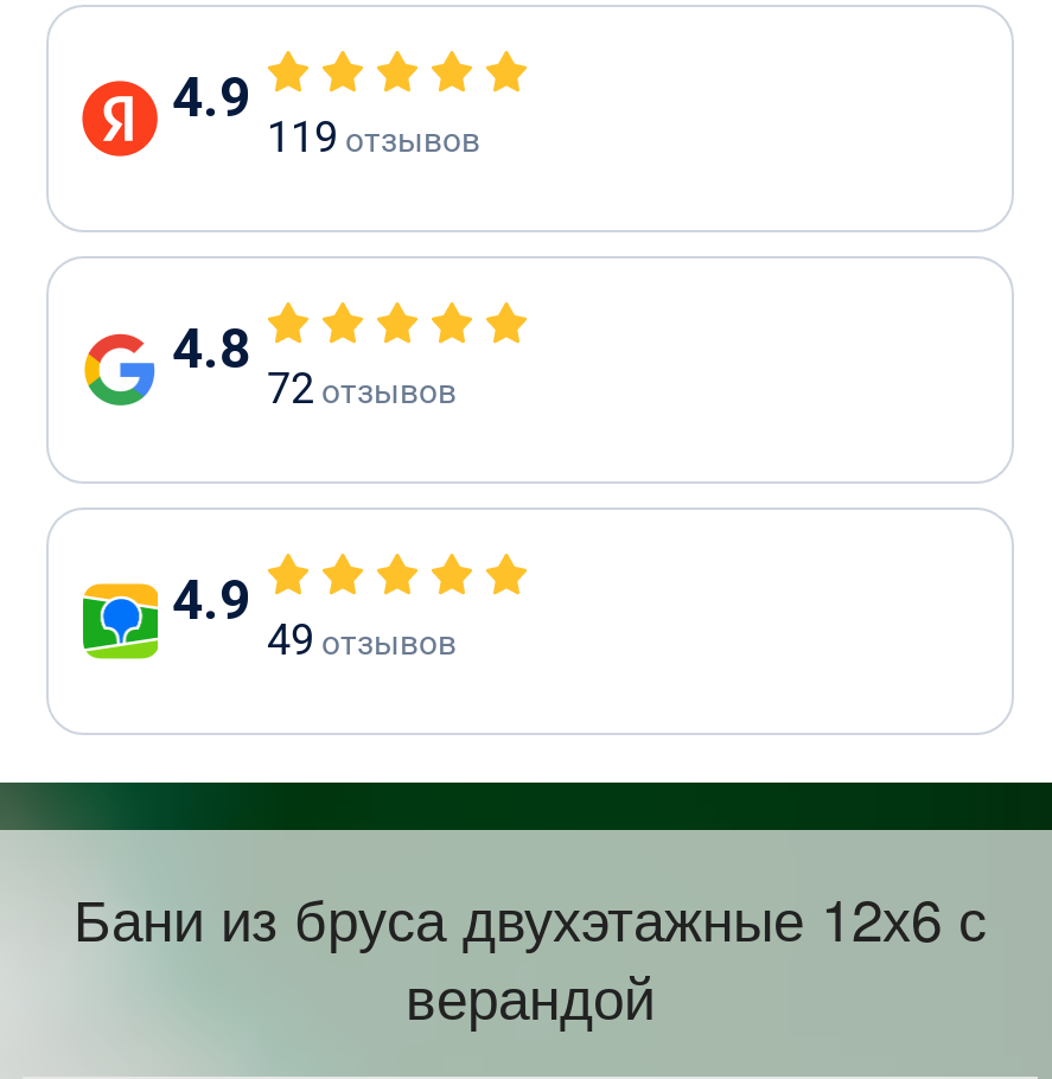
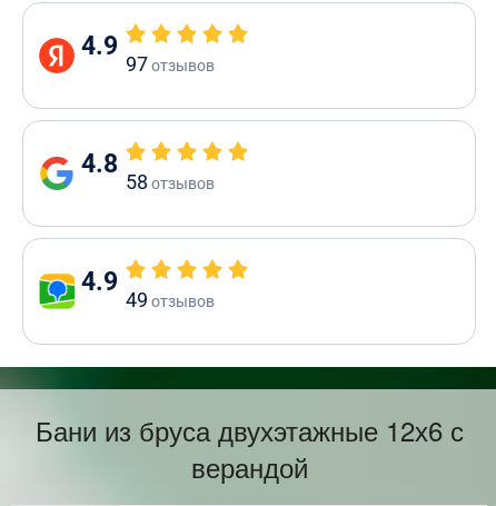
- 119 отзывов
+ 97 отзывов

- 72 отзывов
+ 58 отзывов
